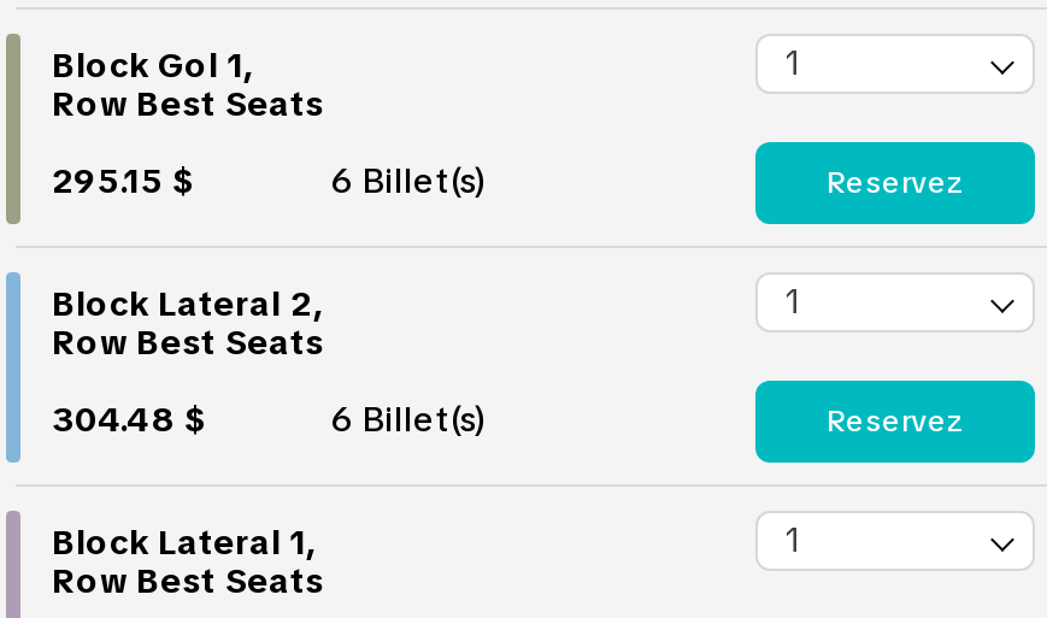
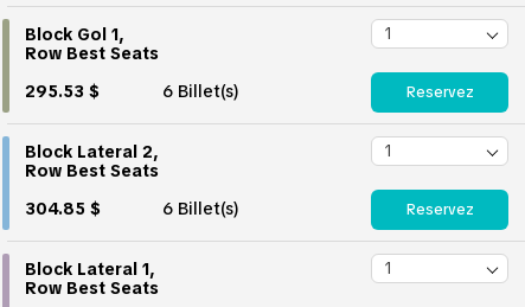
- 295.15 $
+ 295.53 $

- 304.48 $
+ 304.85 $
